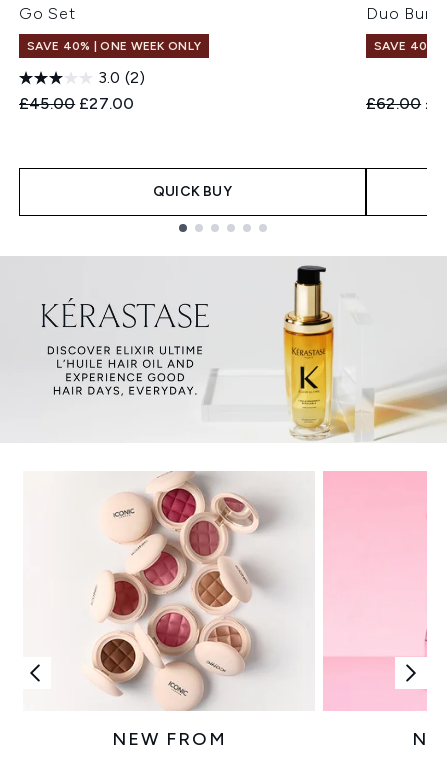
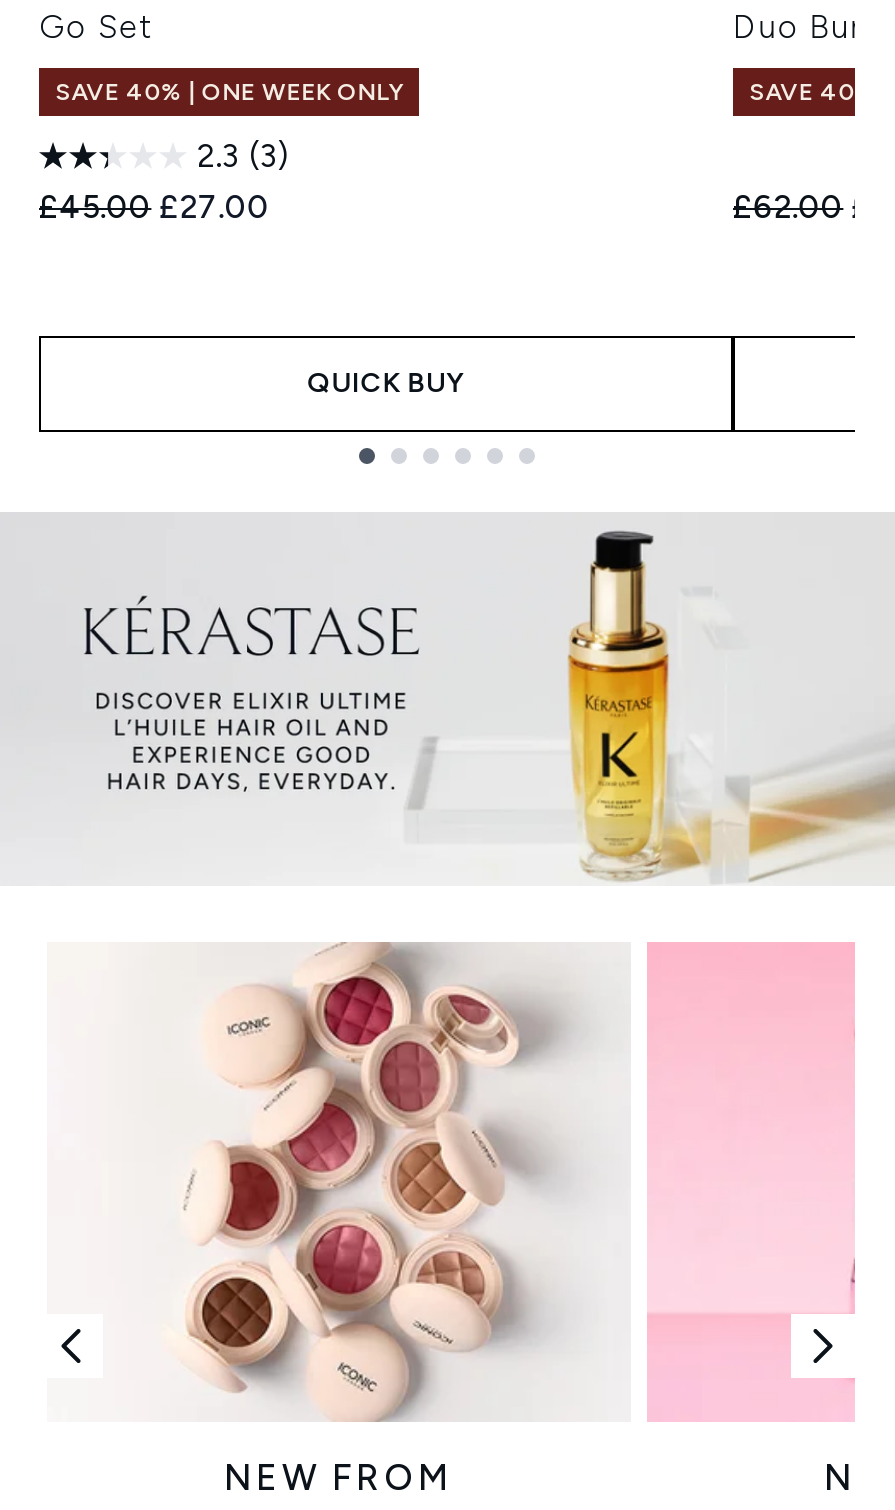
- 3.0 (2)
+ 2.3 (3)
